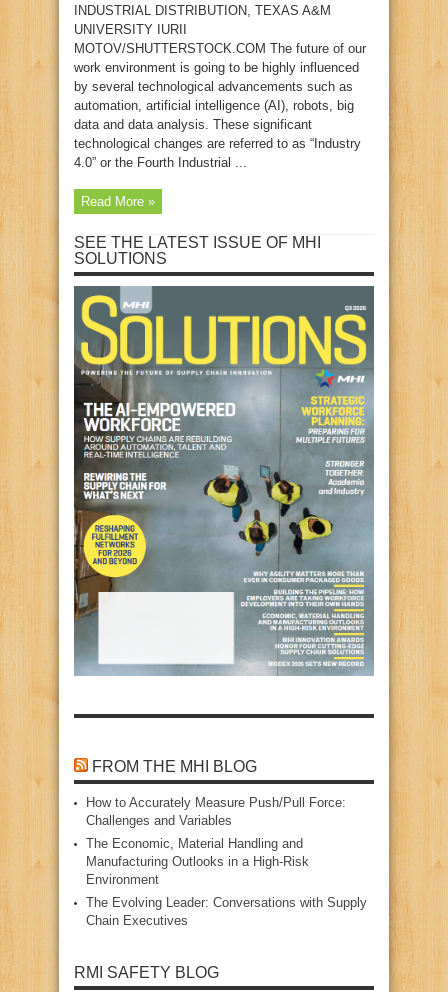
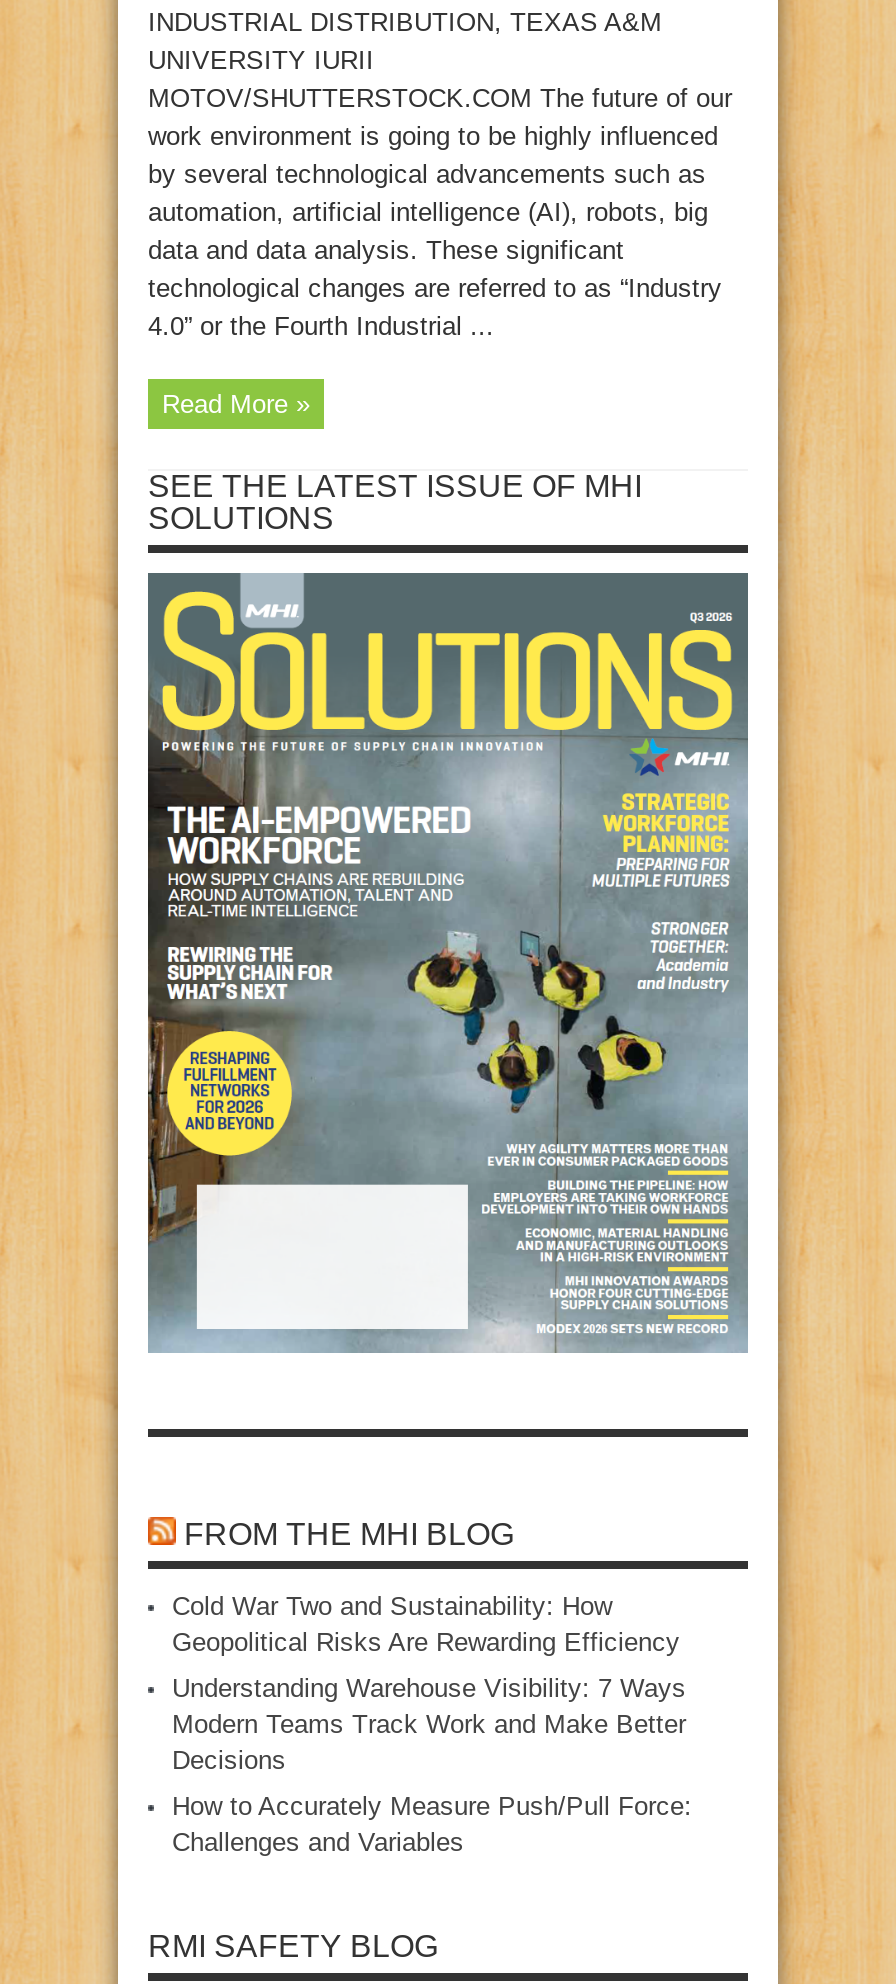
+ Cold War Two and Sustainability: How
+ Geopolitical Risks Are Rewarding Efficiency
+ Understanding Warehouse Visibility: 7 Ways
+ Modern Teams Track Work and Make Better
+ Decisions

moved down: How to Accurately Measure Push/Pull Force: | Challenges and Variables

- The Economic, Material Handling and
- Manufacturing Outlooks in a High‑Risk
- Environment
- The Evolving Leader: Conversations with Supply
- Chain Executives
